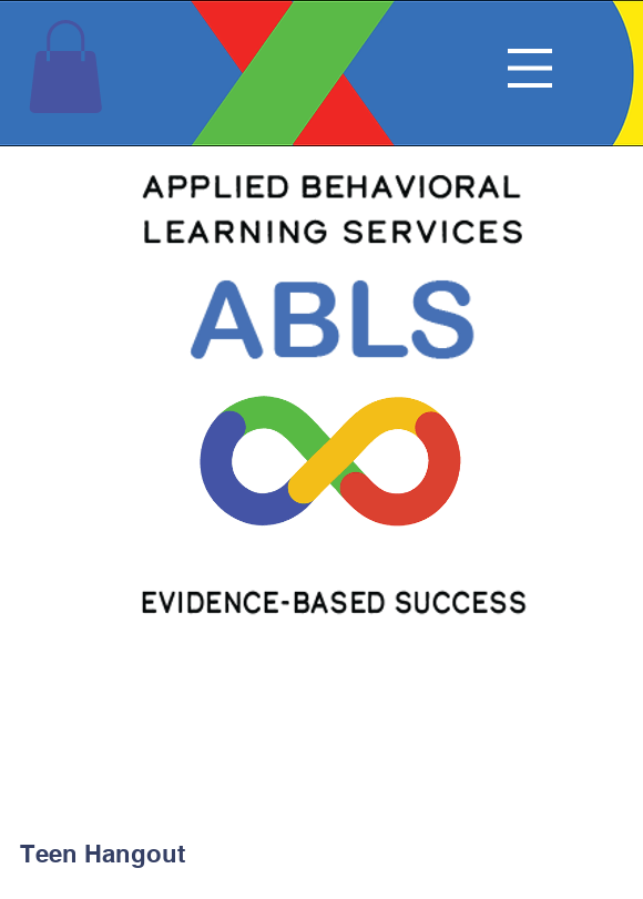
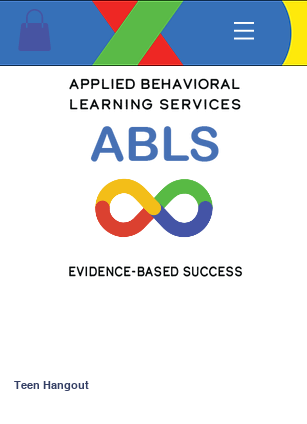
- [image]
+ [image]
